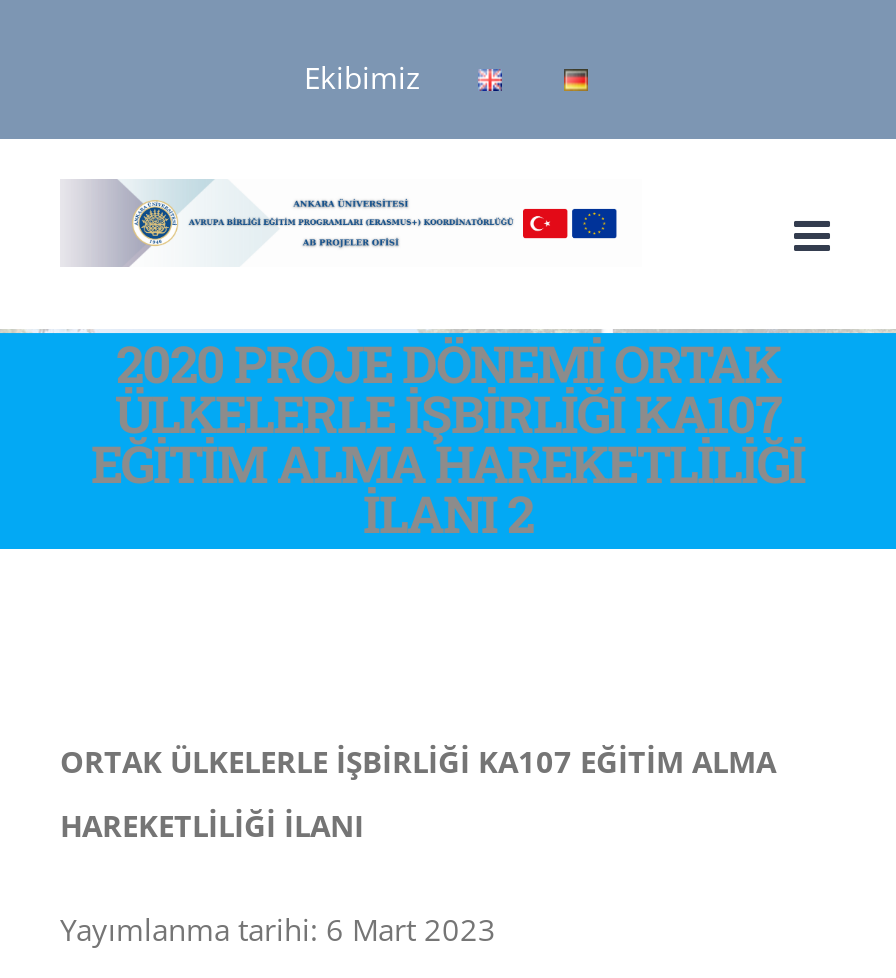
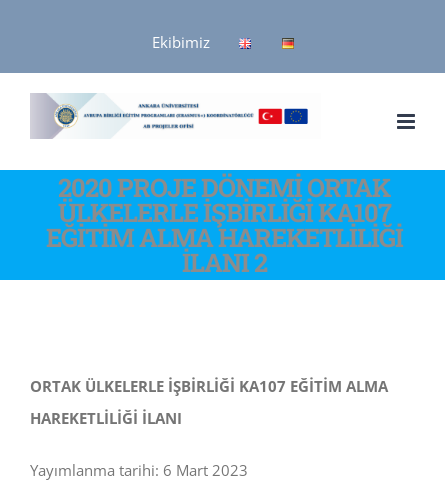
- [image]
+ [image]
